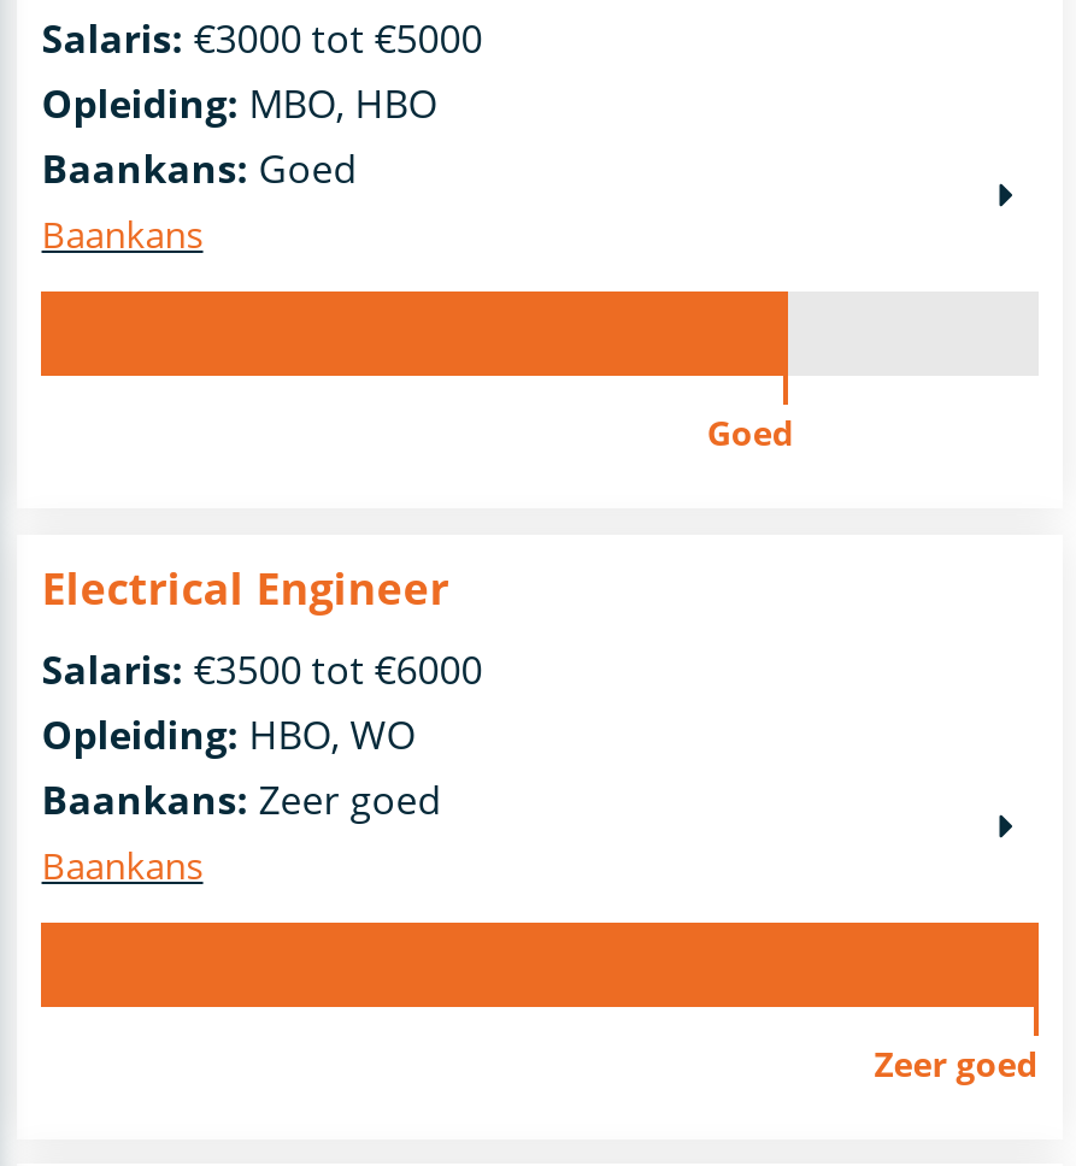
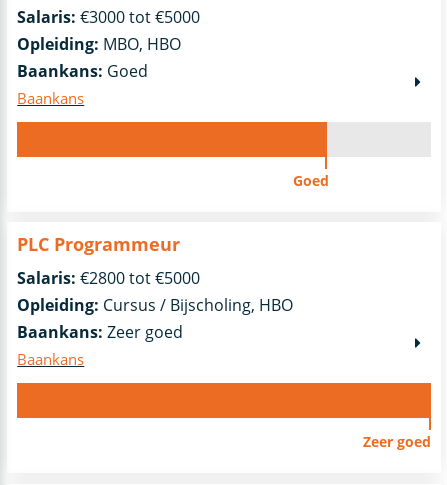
- Electrical Engineer
+ PLC Programmeur

- Salaris: €3500 tot €6000
- Opleiding: HBO, WO
+ Salaris: €2800 tot €5000
+ Opleiding: Cursus / Bijscholing, HBO
